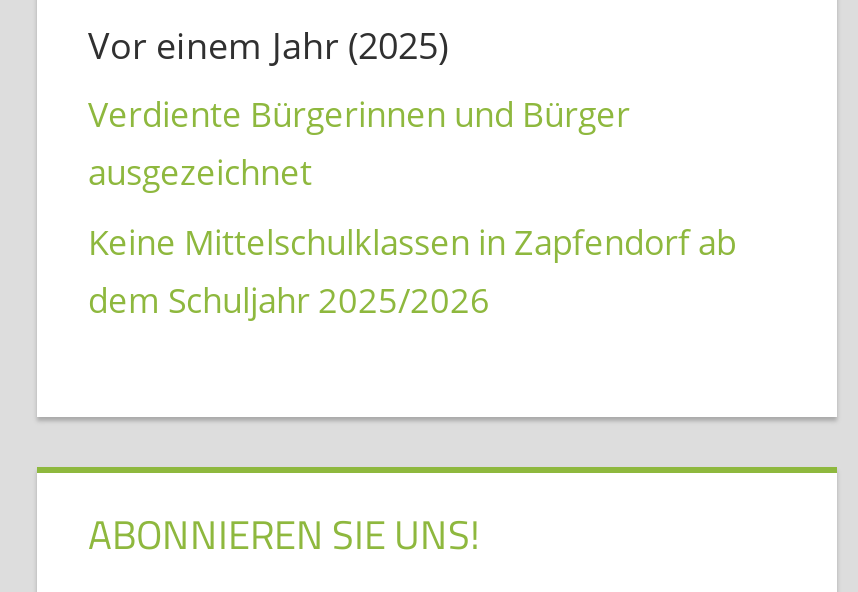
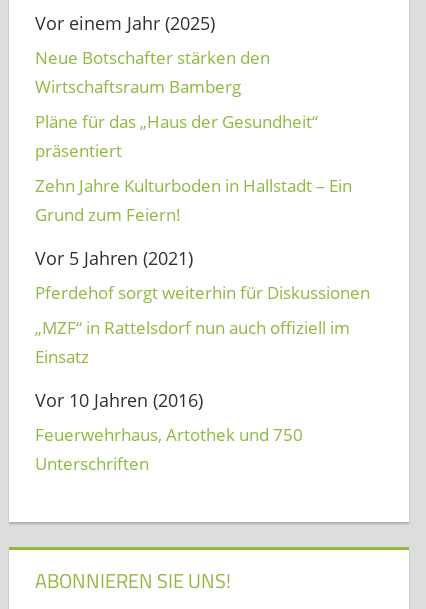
- Verdiente Bürgerinnen und Bürger
- ausgezeichnet
- Keine Mittelschulklassen in Zapfendorf ab
- dem Schuljahr 2025/2026
+ Neue Botschafter stärken den
+ Wirtschaftsraum Bamberg
+ Pläne für das „Haus der Gesundheit“
+ präsentiert
+ Zehn Jahre Kulturboden in Hallstadt – Ein
+ Grund zum Feiern!
+ Vor 5 Jahren (2021)
+ Pferdehof sorgt weiterhin für Diskussionen
+ „MZF“ in Rattelsdorf nun auch offiziell im
+ Einsatz
+ Vor 10 Jahren (2016)
+ Feuerwehrhaus, Artothek und 750
+ Unterschriften
